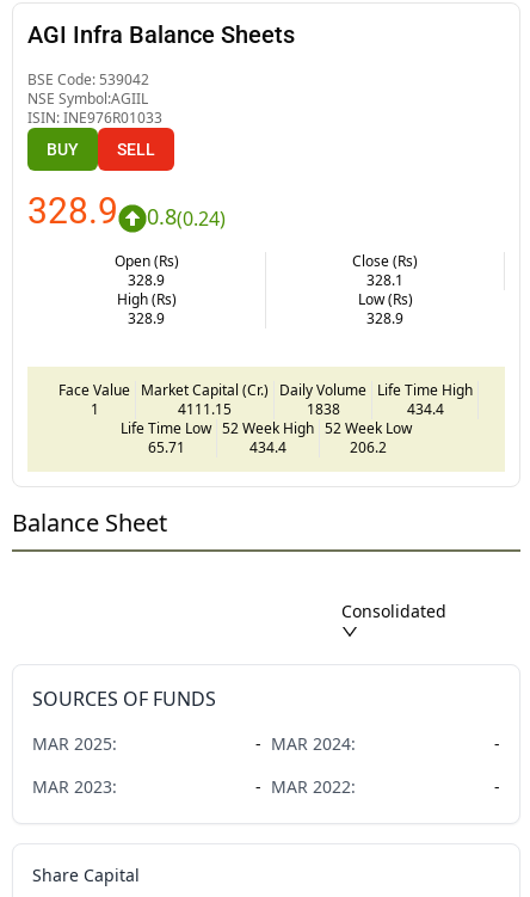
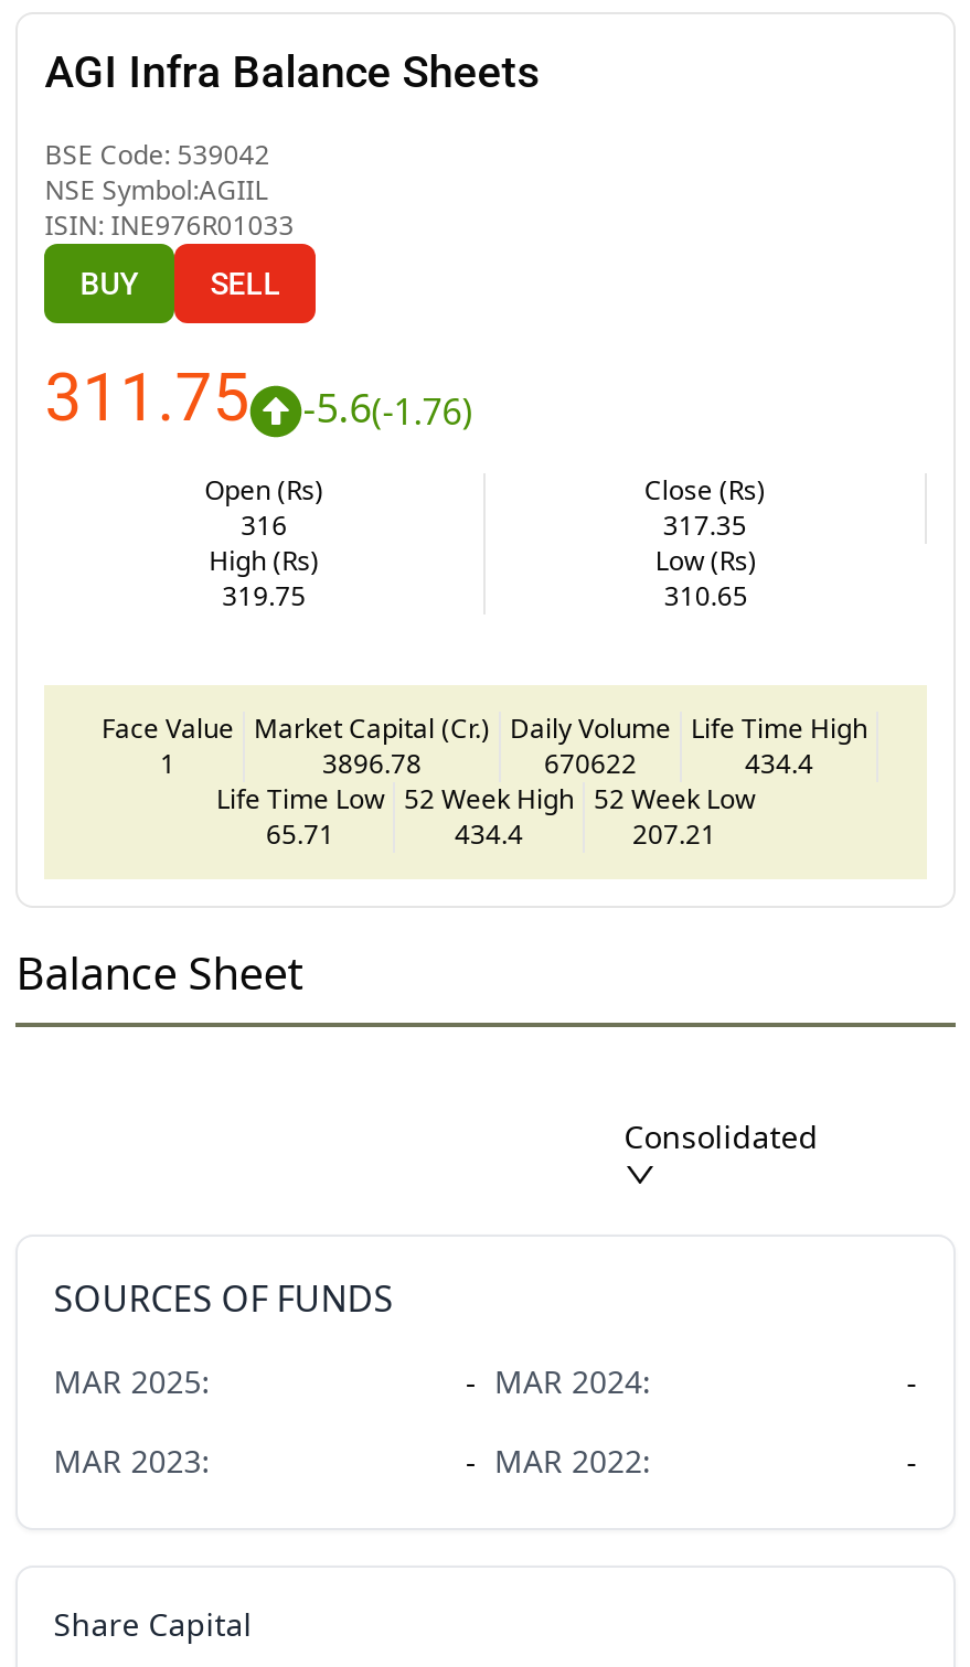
- 328.9
+ 311.75

- 0.8(0.24)
+ -5.6(-1.76)

- 328.9
+ 316

- 328.1
+ 317.35

- 328.9
+ 319.75

- 328.9
+ 310.65

- 4111.15
+ 3896.78

- 1838
+ 670622

- 206.2
+ 207.21
